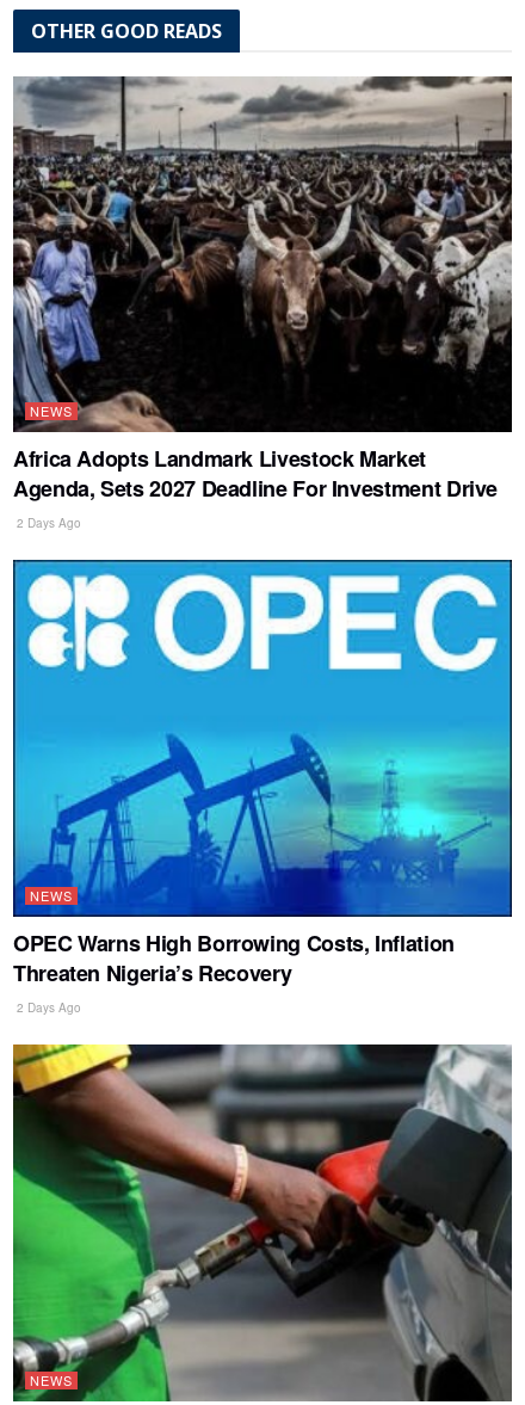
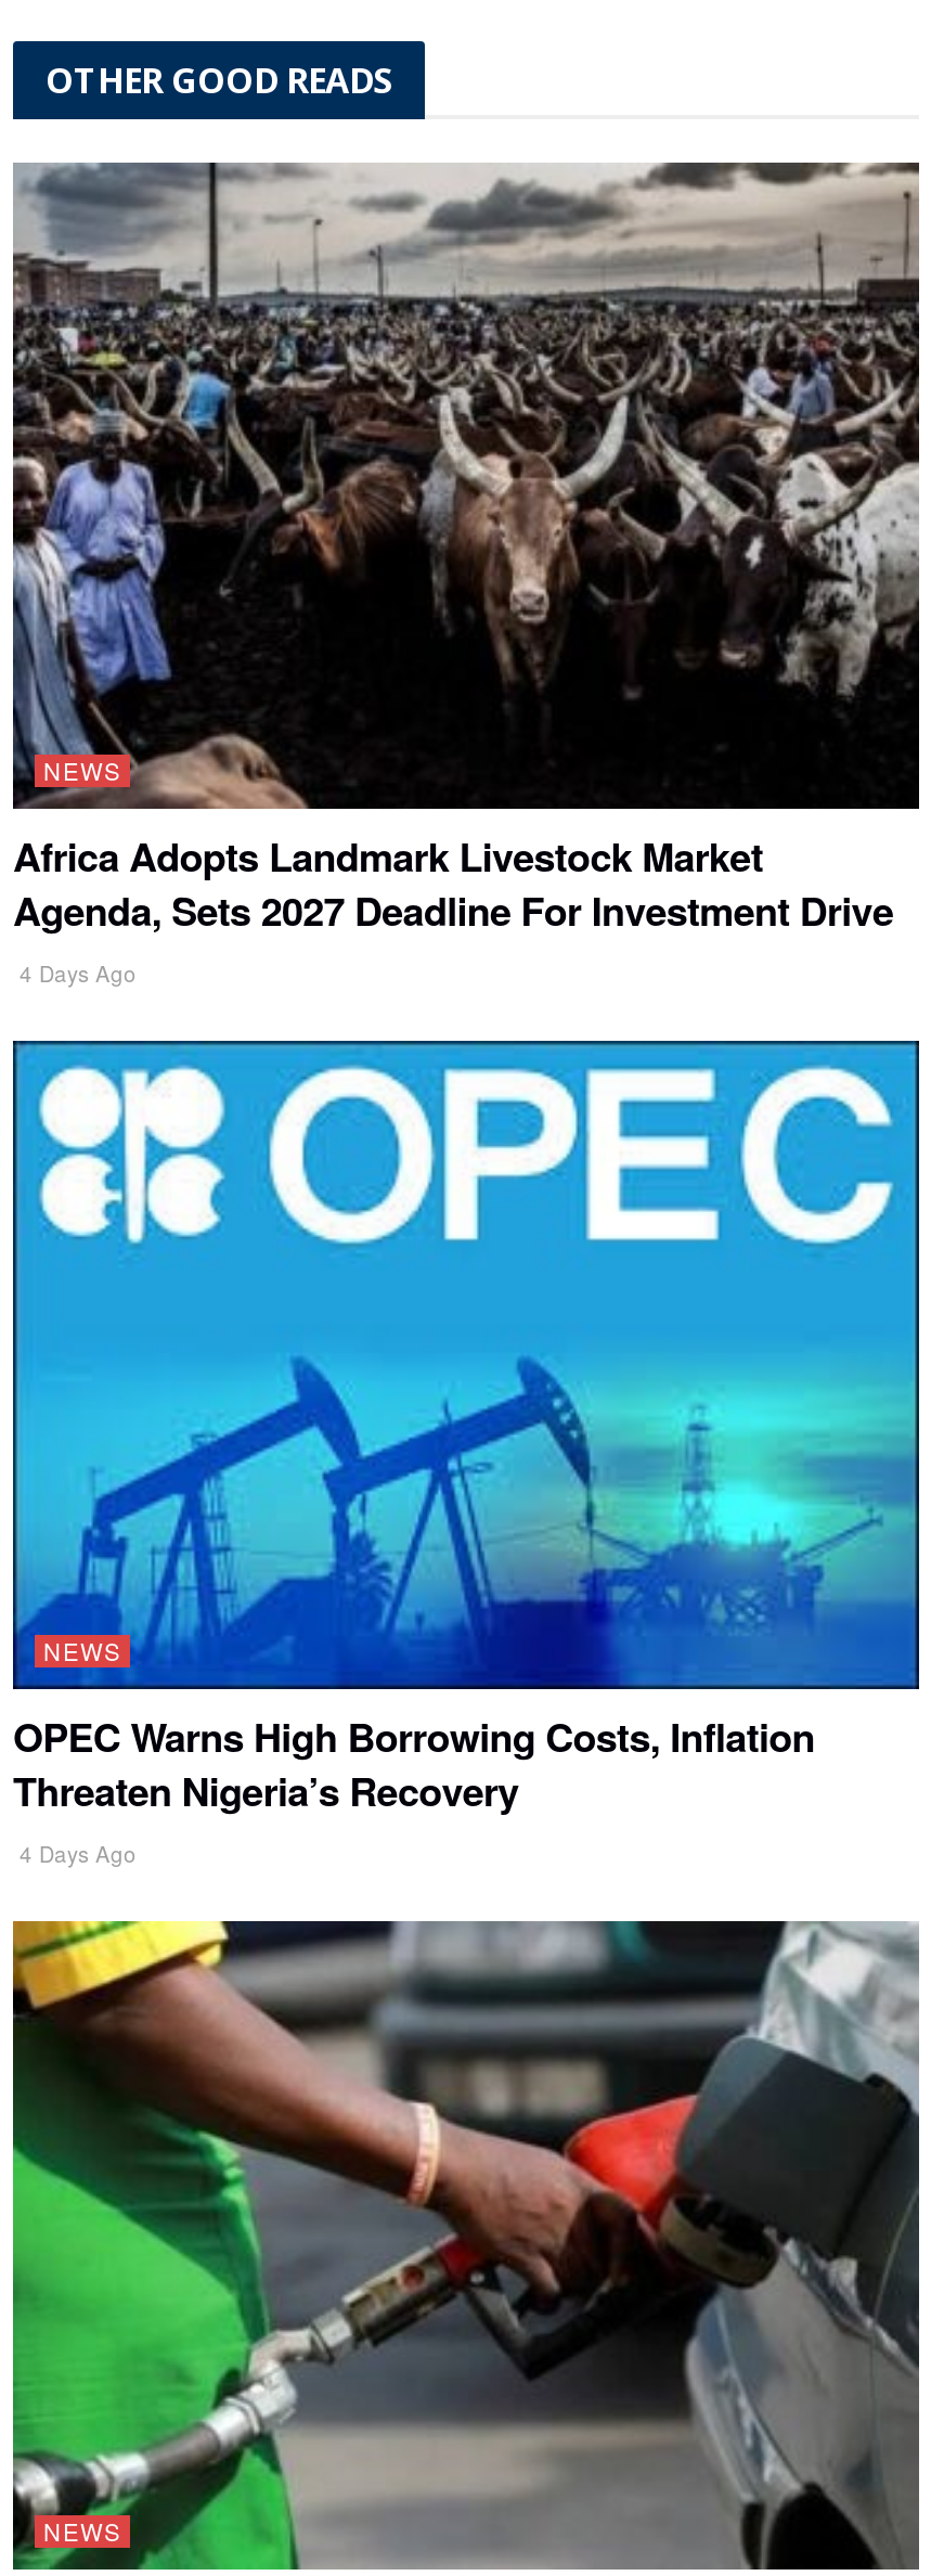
- 2 Days Ago
+ 4 Days Ago

- 2 Days Ago
+ 4 Days Ago
